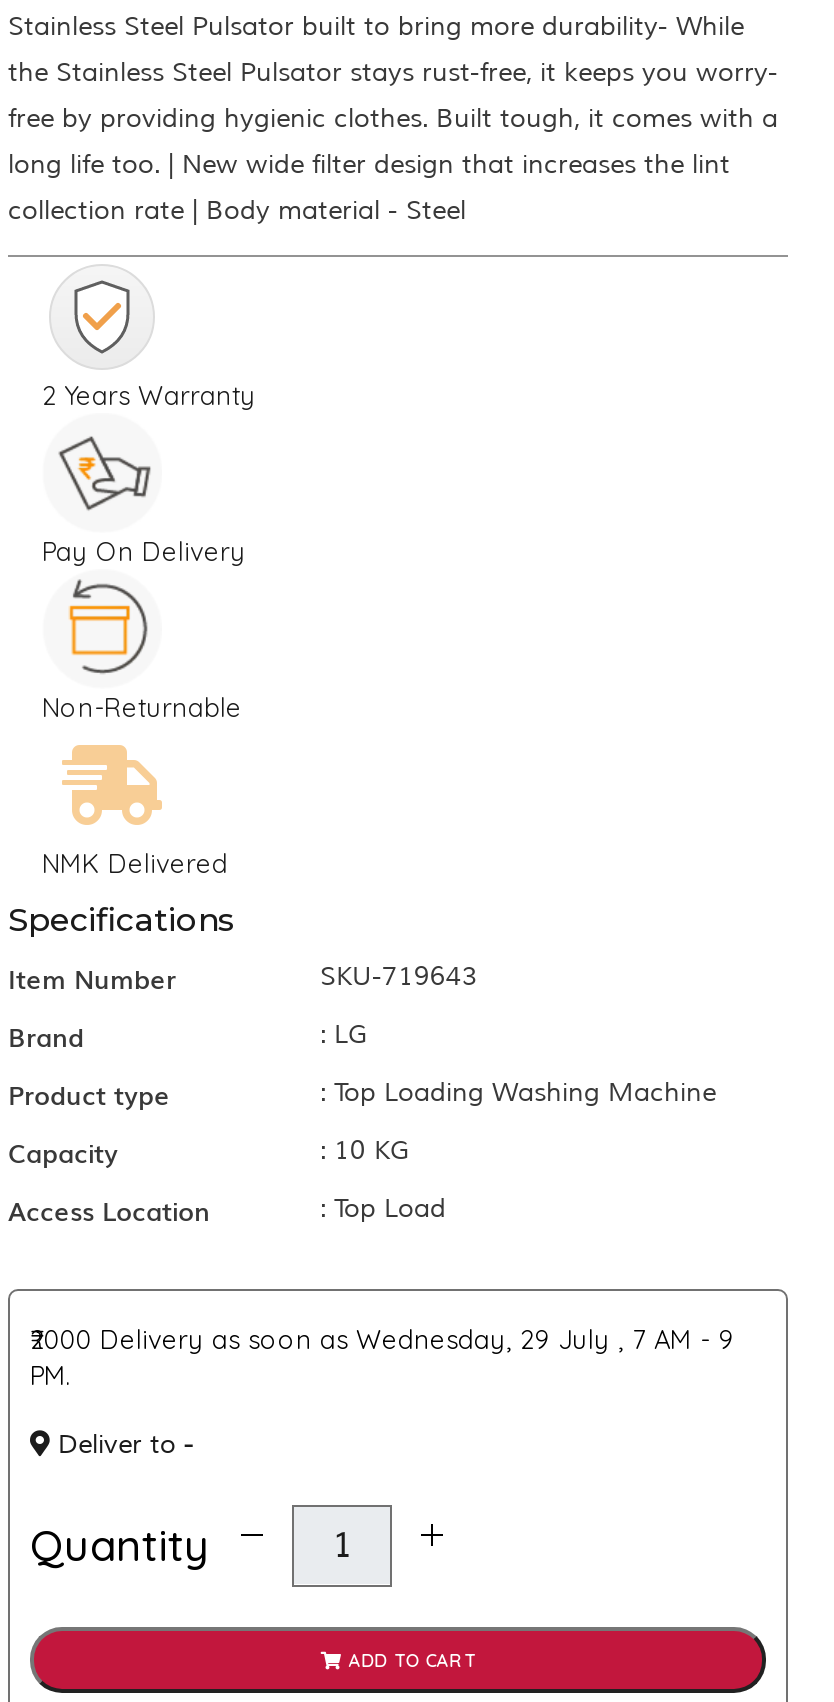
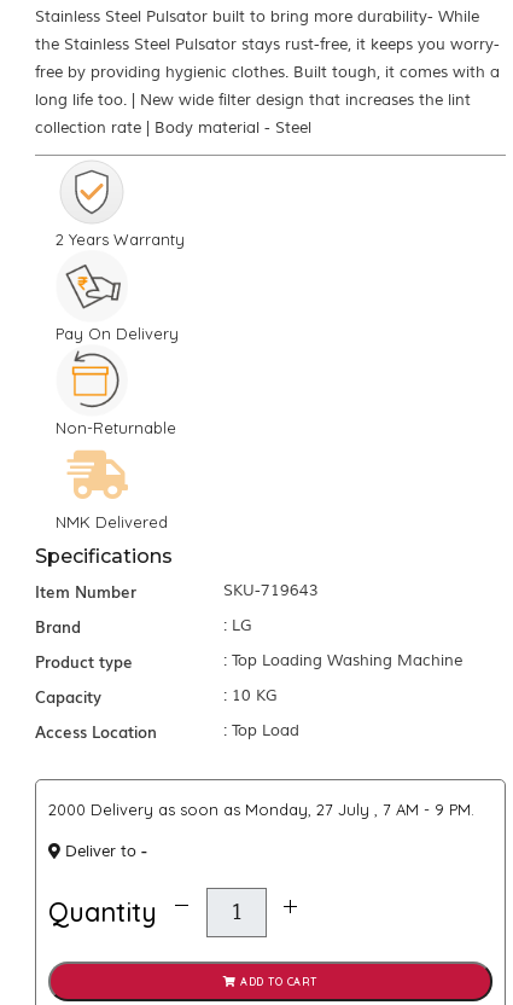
- ₹2000 Delivery as soon as Wednesday, 29 July , 7 AM - 9
- PM.
+ ₹2000 Delivery as soon as Monday, 27 July , 7 AM - 9 PM.
